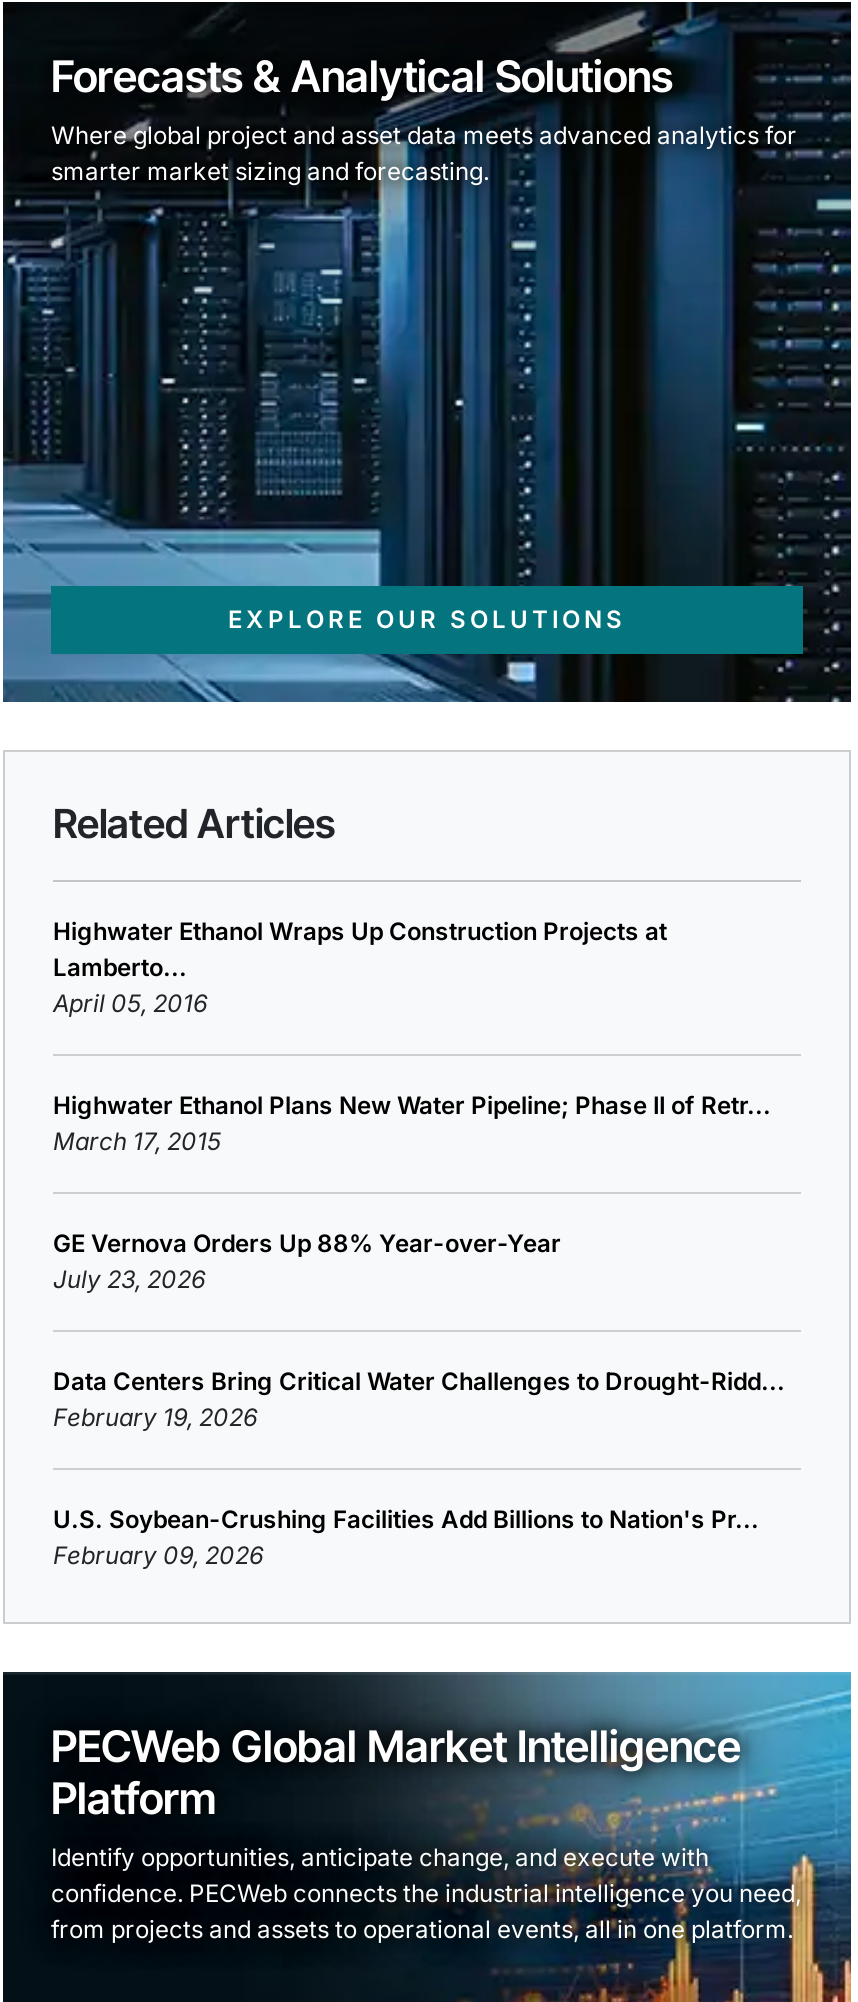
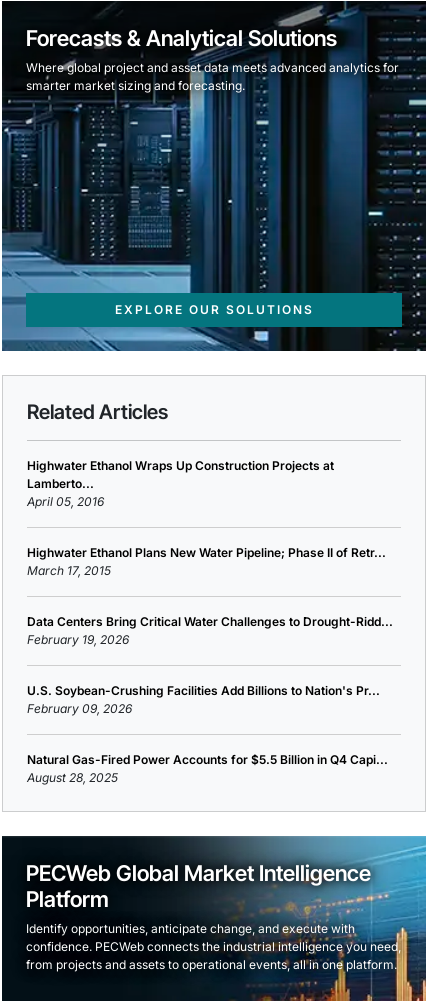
- GE Vernova Orders Up 88% Year-over-Year
- July 23, 2026

moved up: Data Centers Bring Critical Water Challenges to Drought-Ridd... | February 19, 2026 | U.S. Soybean-Crushing Facilities Add Billions to Nation's Pr... | February 09, 2026

+ Natural Gas-Fired Power Accounts for $5.5 Billion in Q4 Capi...
+ August 28, 2025
